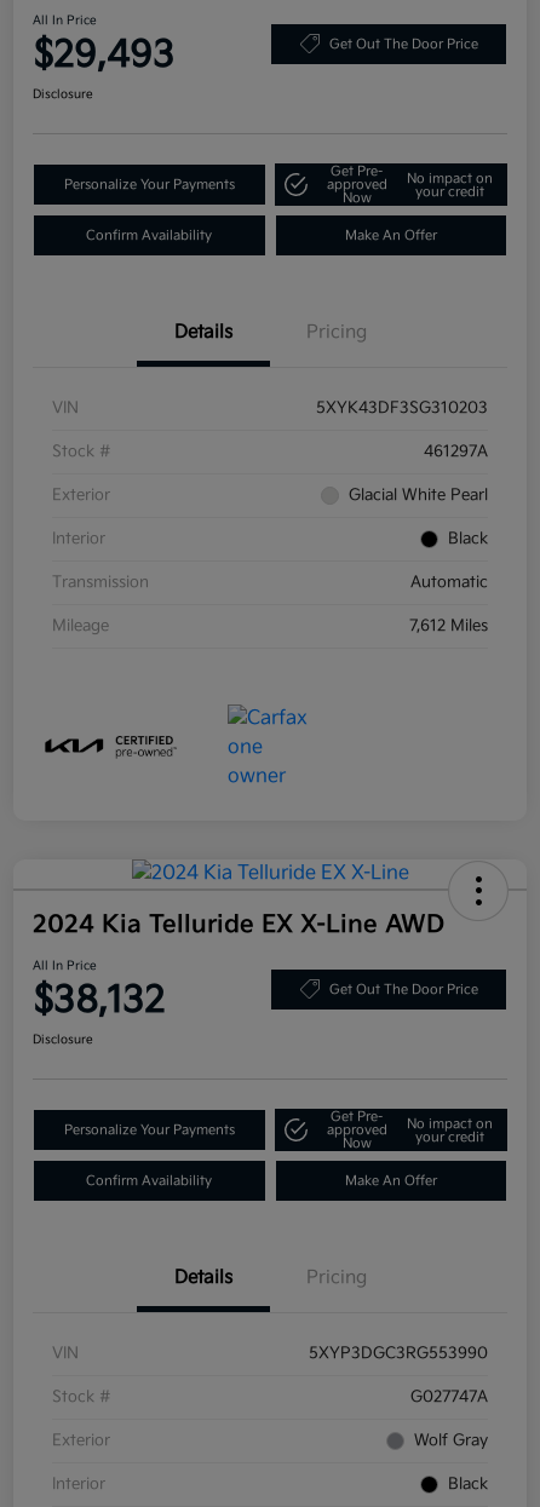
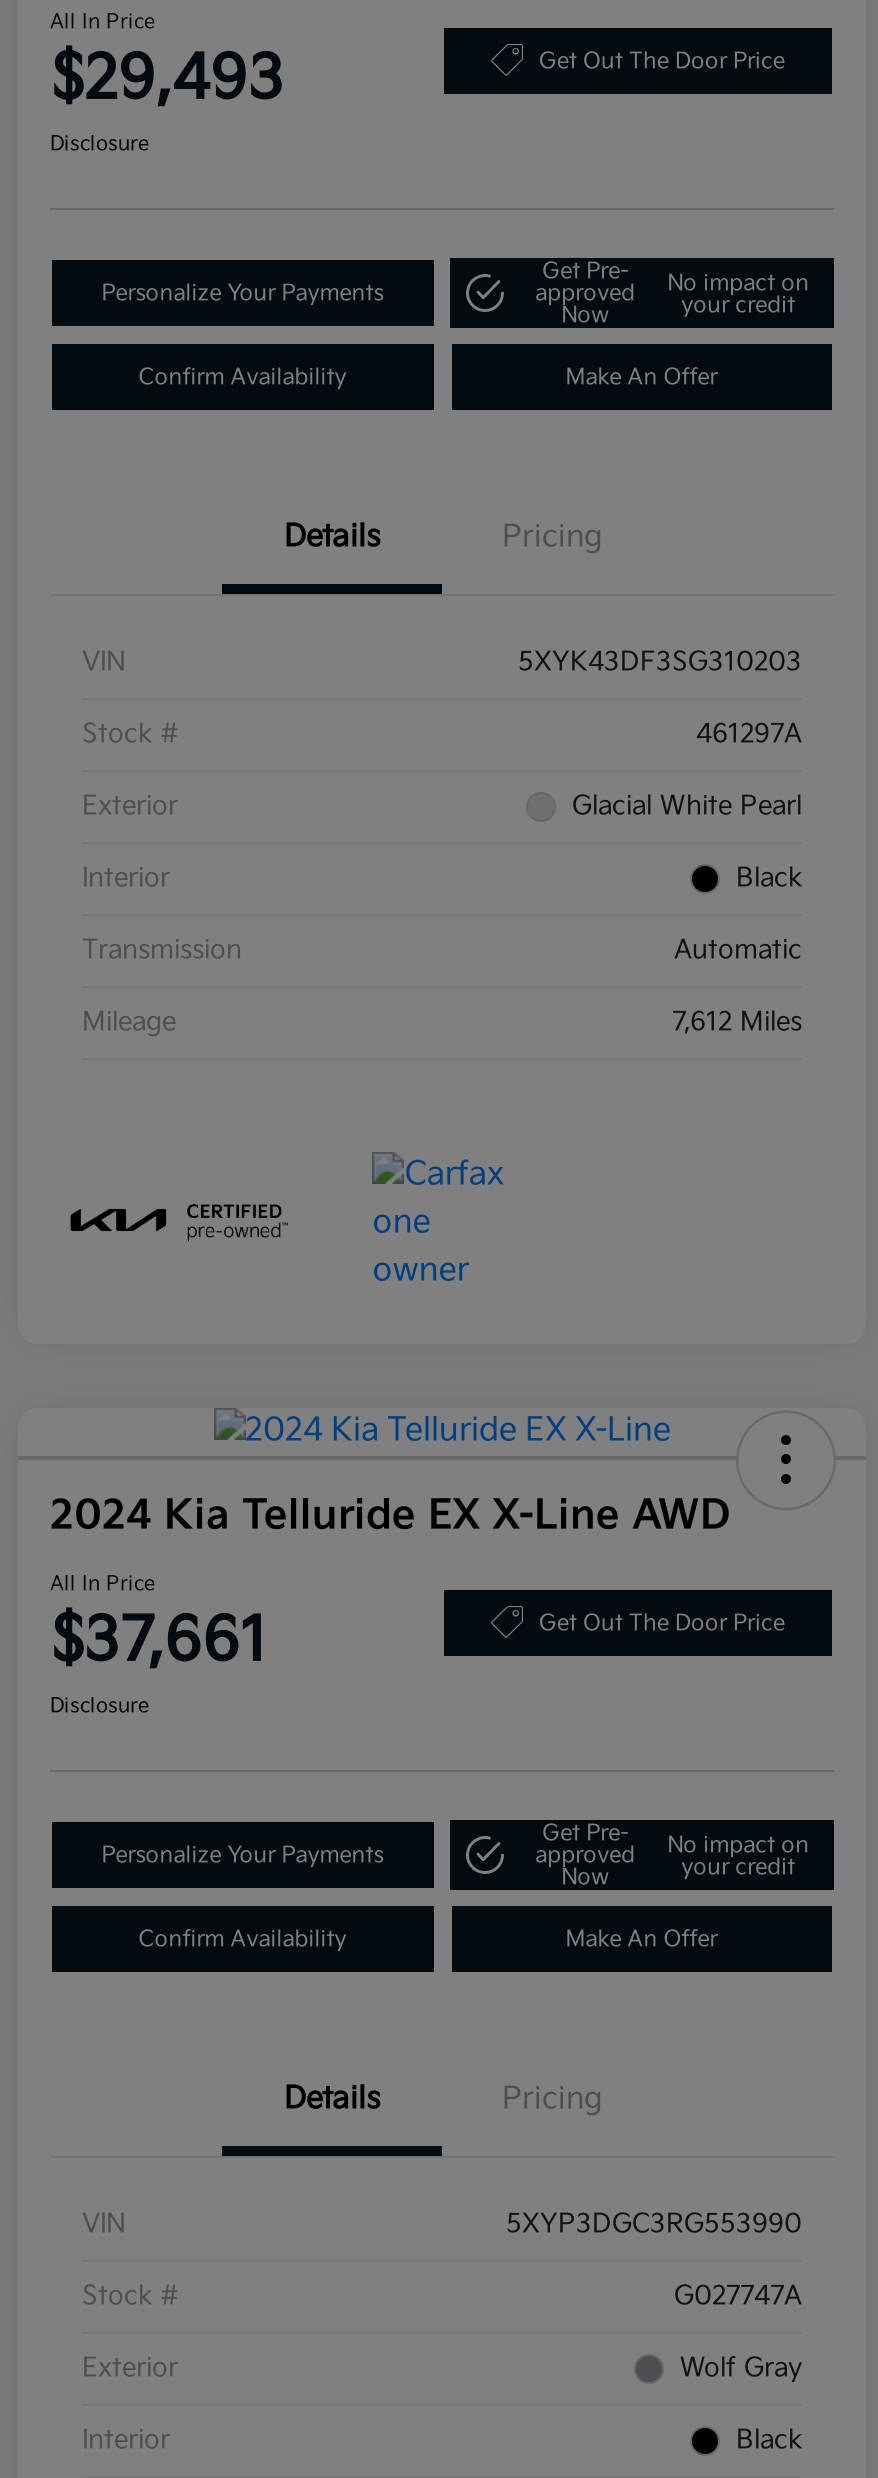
- $38,132
+ $37,661
